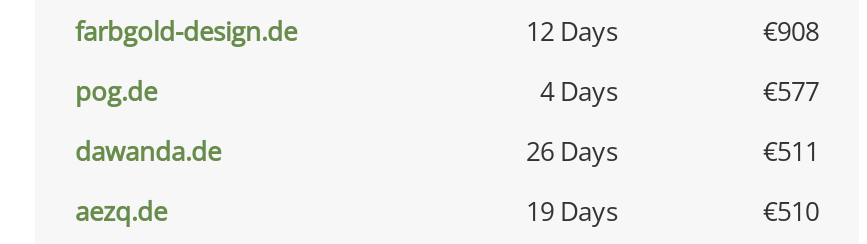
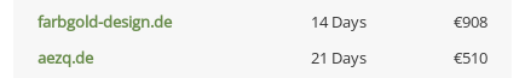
- 12 Days
+ 14 Days

- pog.de
- 4 Days
- €577
- dawanda.de
- 26 Days
- €511

- 19 Days
+ 21 Days
